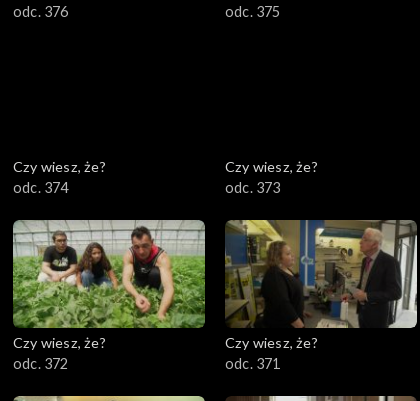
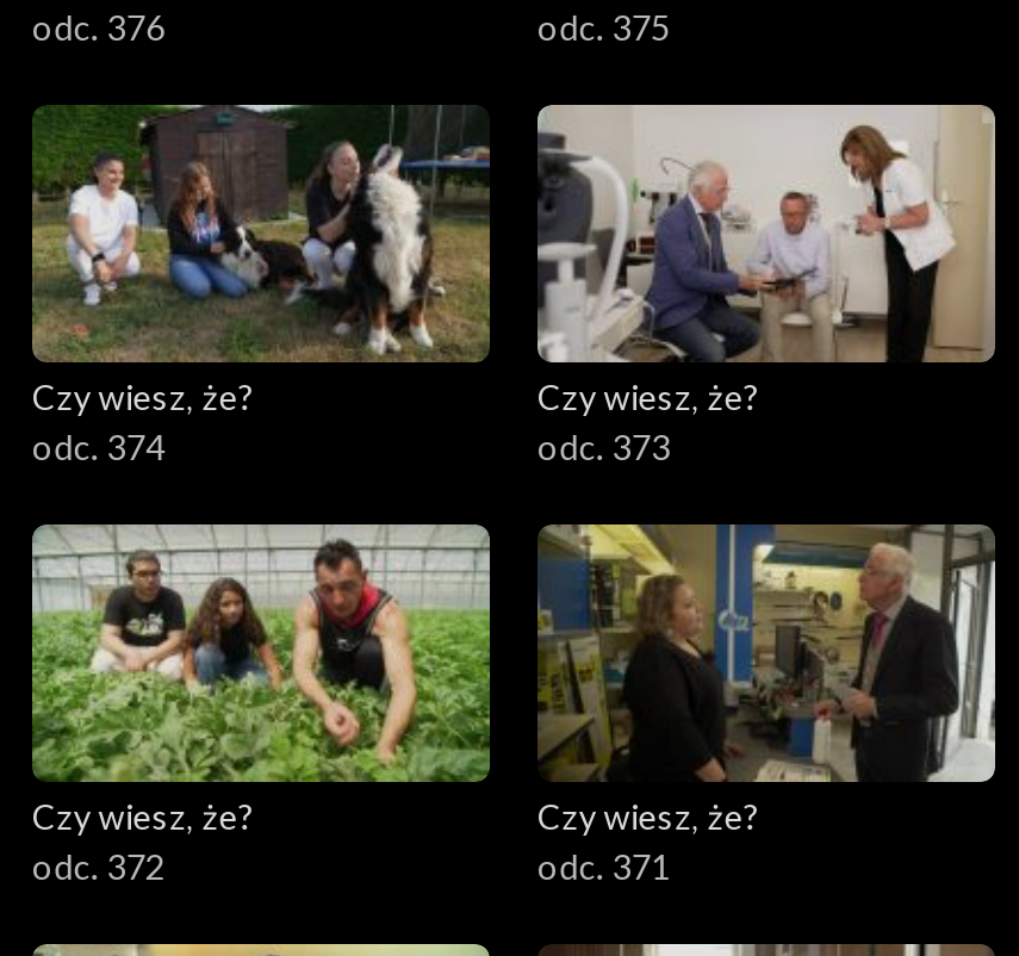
+ [image]

+ [image]
